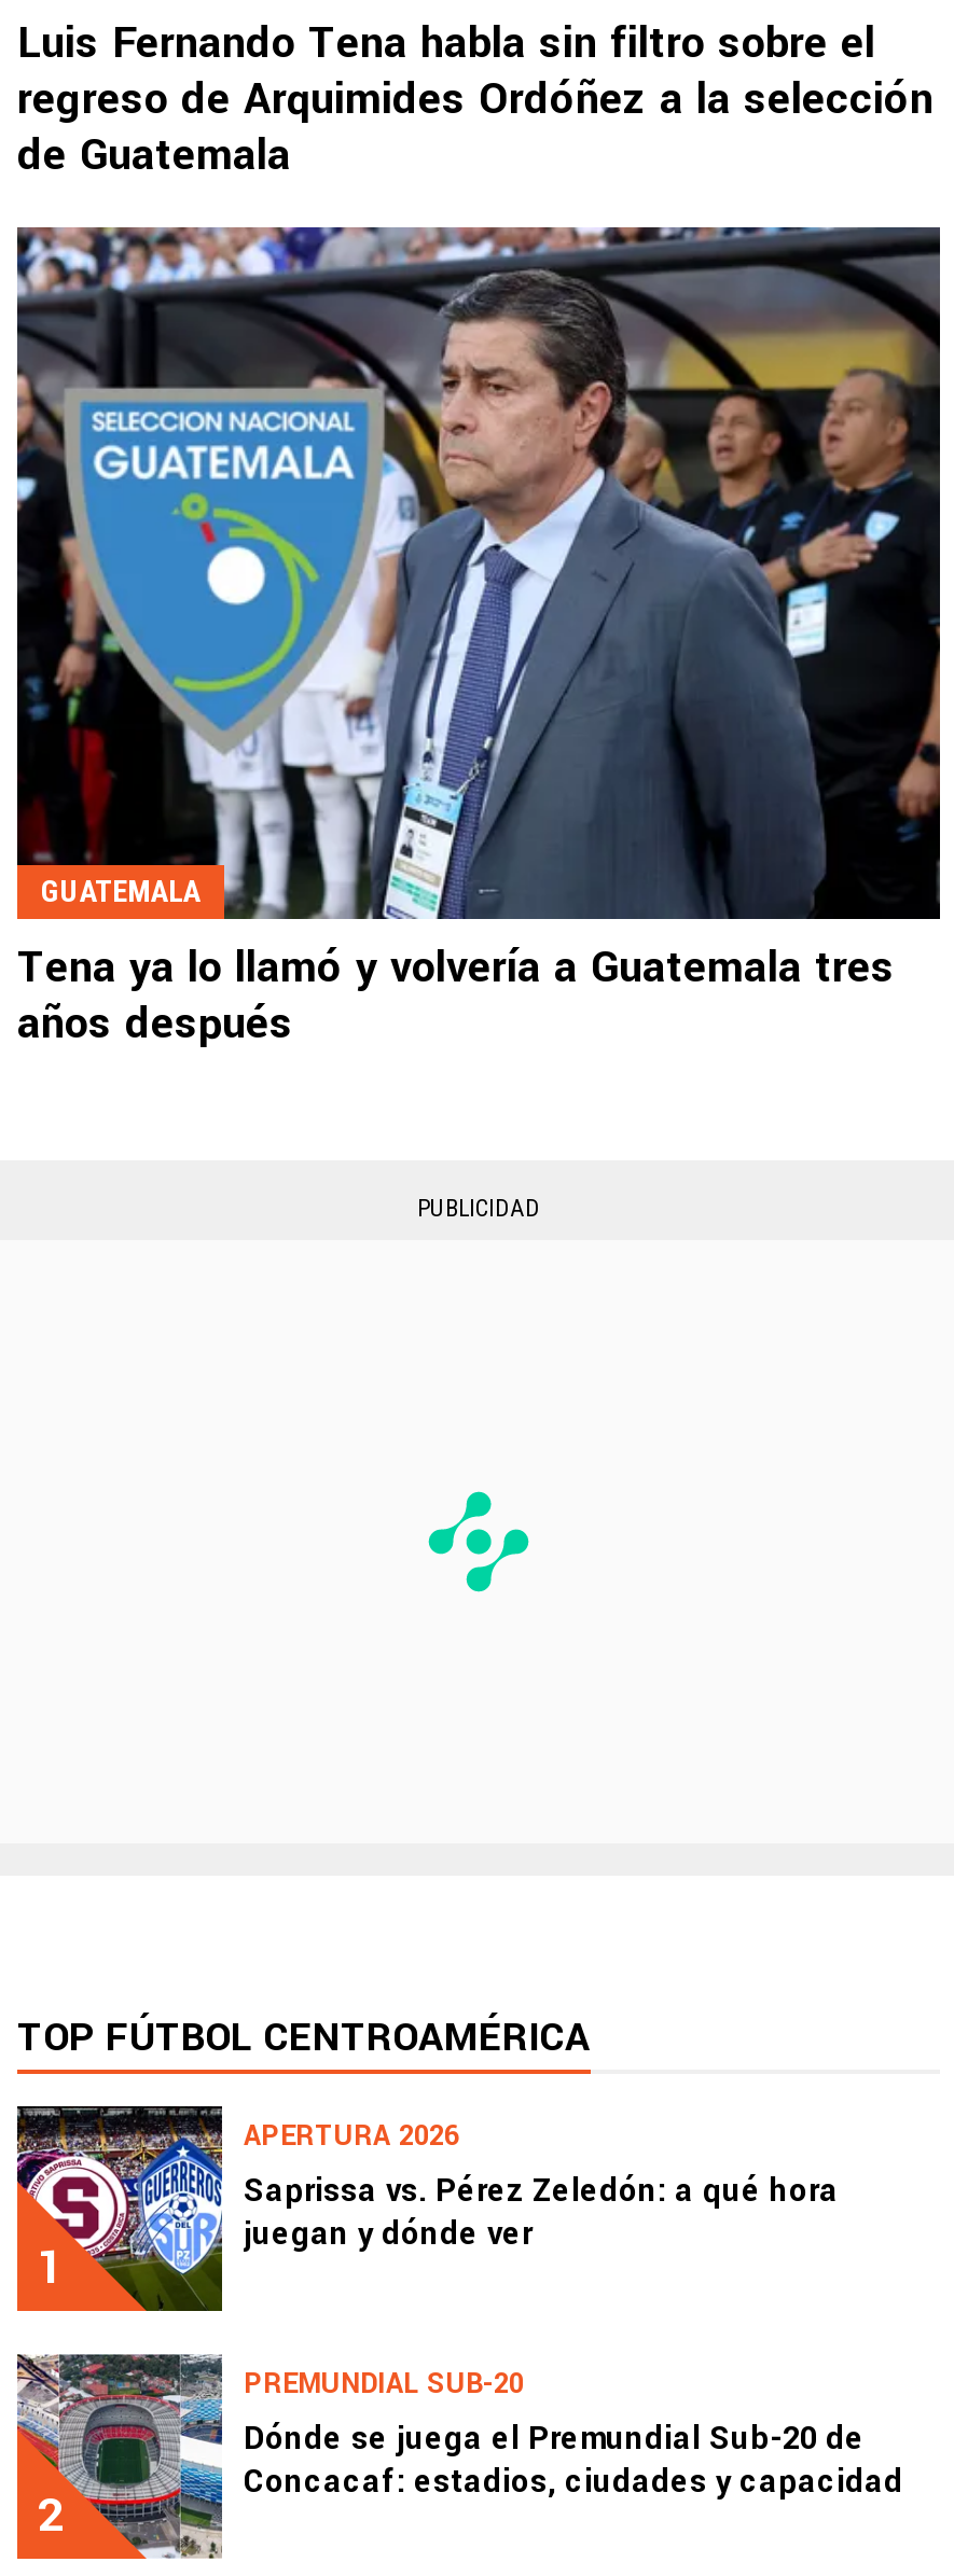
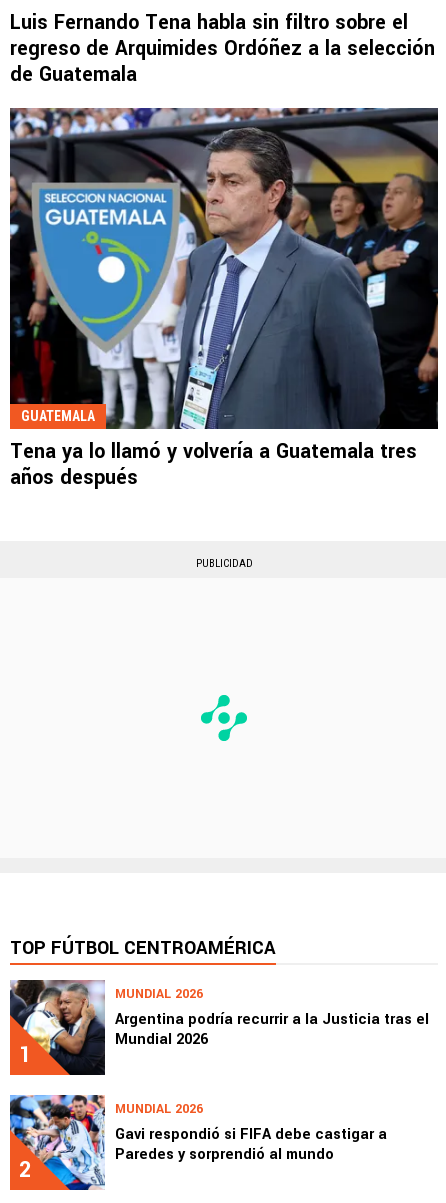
- [image]
- APERTURA 2026
- Saprissa vs. Pérez Zeledón: a qué hora
- juegan y dónde ver
+ [image]
+ MUNDIAL 2026
+ Argentina podría recurrir a la Justicia tras el
+ Mundial 2026

- [image]
- PREMUNDIAL SUB-20
- Dónde se juega el Premundial Sub-20 de
- Concacaf: estadios, ciudades y capacidad
+ [image]
+ MUNDIAL 2026
+ Gavi respondió si FIFA debe castigar a
+ Paredes y sorprendió al mundo
